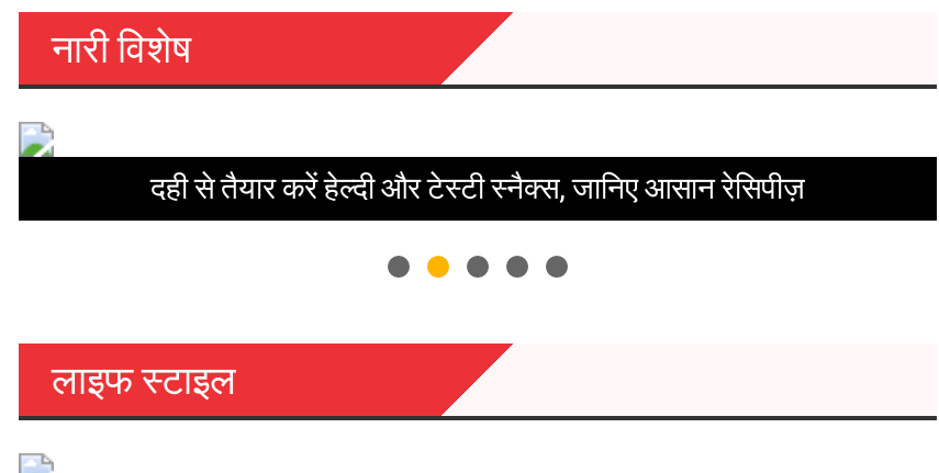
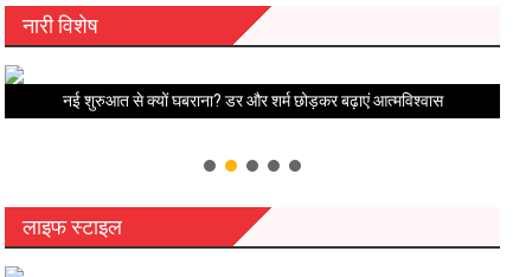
- दही से तैयार करें हेल्दी और टेस्टी स्नैक्स, जानिए आसान रेसिपीज़
+ नई शुरुआत से क्यों घबराना? डर और शर्म छोड़कर बढ़ाएं आत्मविश्वास
